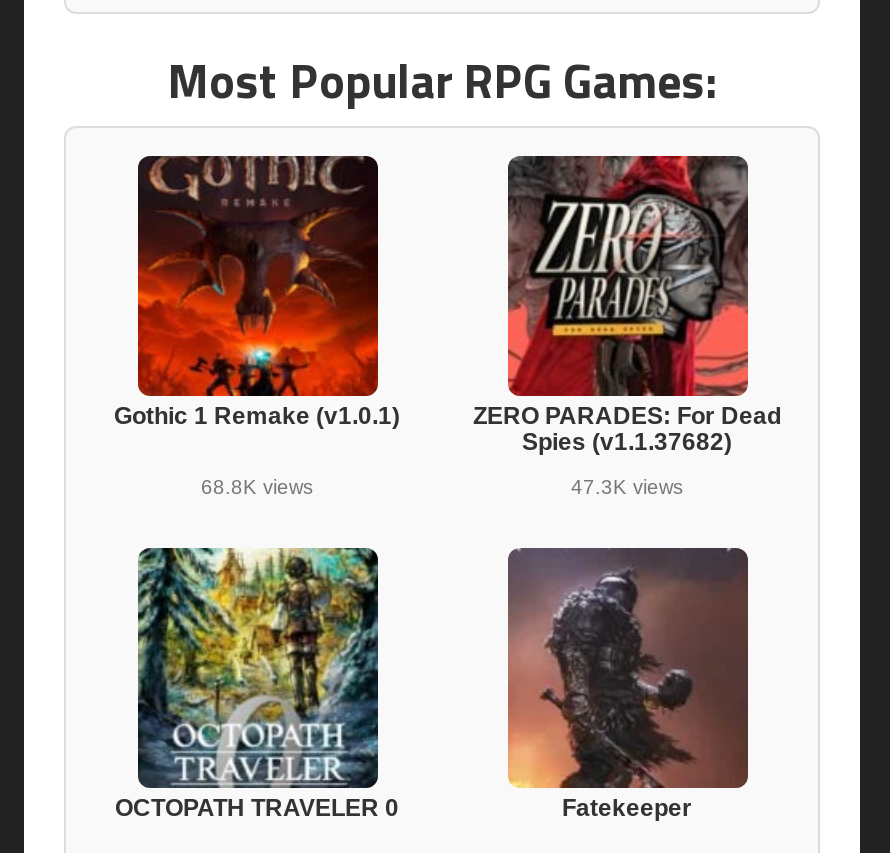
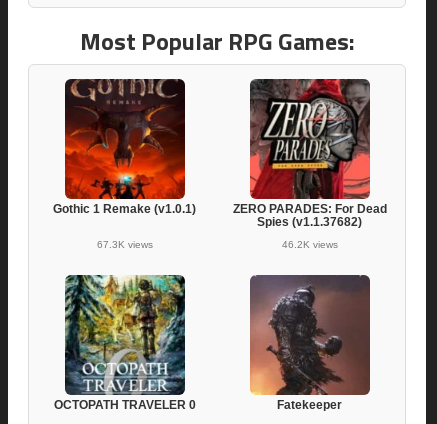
- 68.8K views
+ 67.3K views

- 47.3K views
+ 46.2K views
